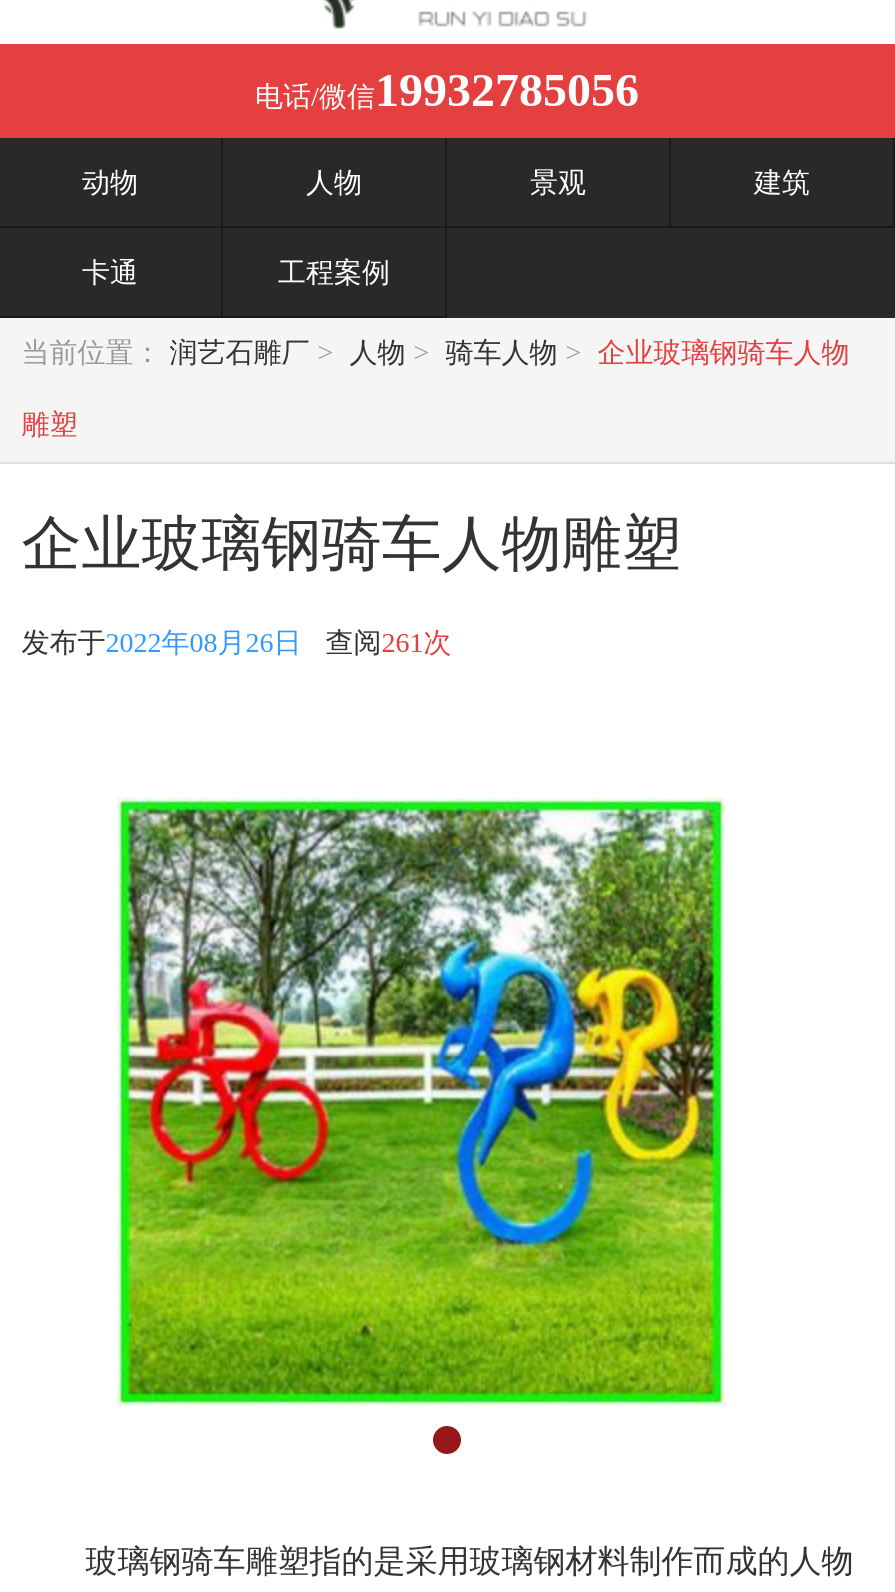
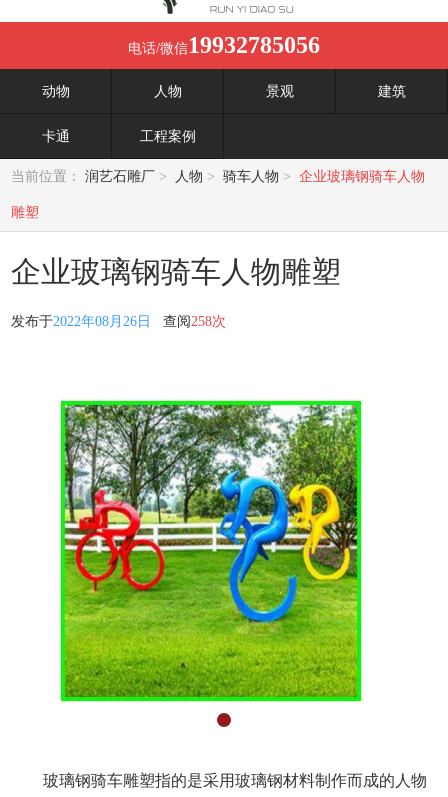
- 发布于2022年08月26日查阅261次
+ 发布于2022年08月26日查阅258次
